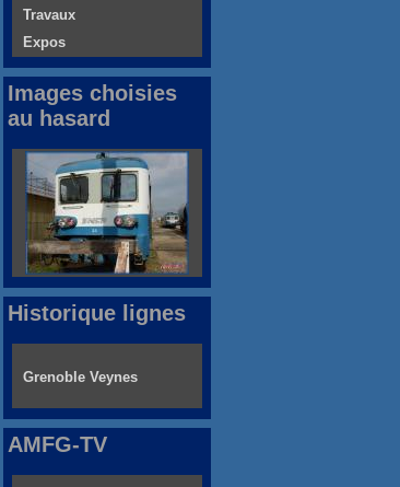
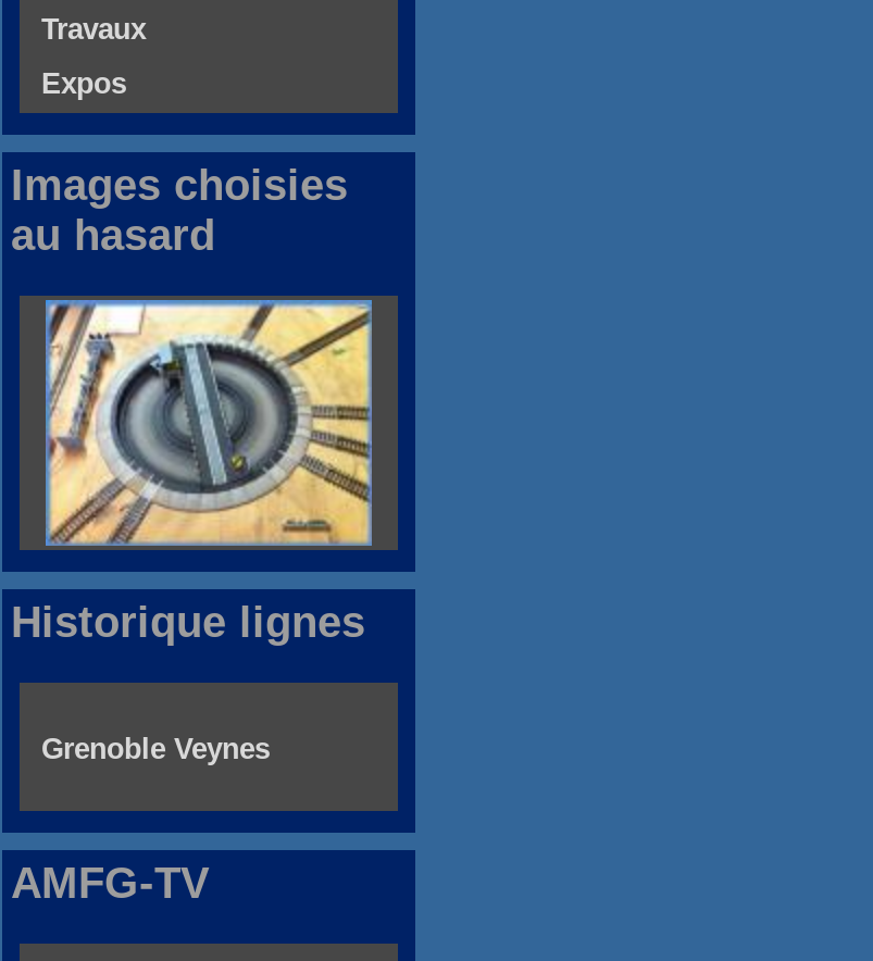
- [image]
+ [image]
